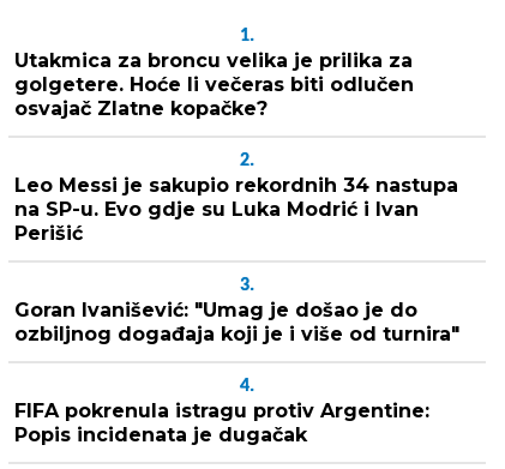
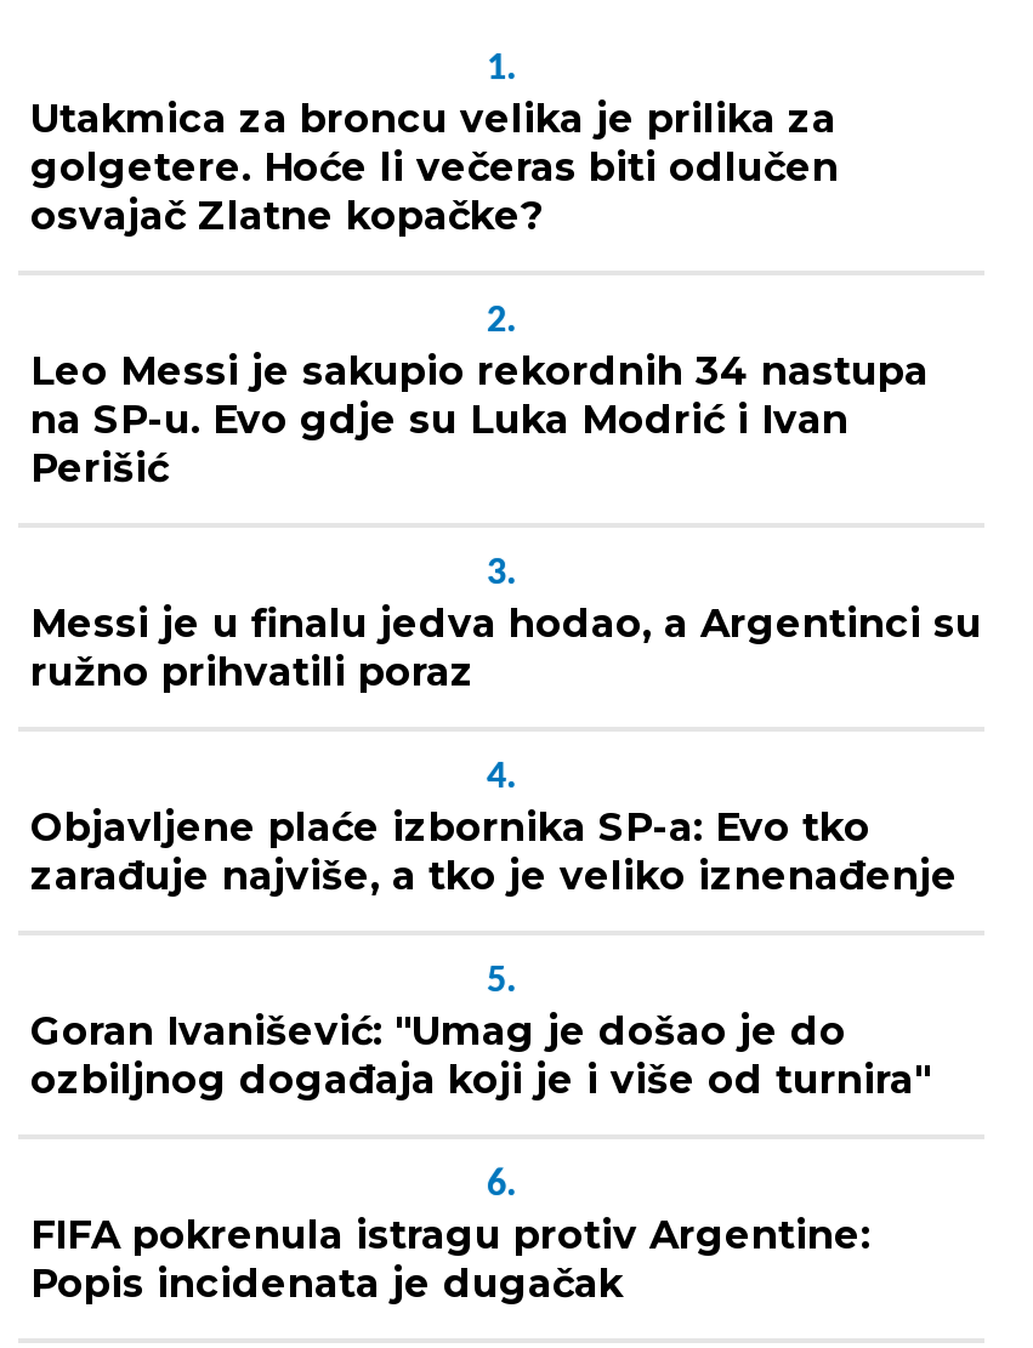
+ Messi je u finalu jedva hodao, a Argentinci su
+ ružno prihvatili poraz
+ 4.
+ Objavljene plaće izbornika SP-a: Evo tko
+ zarađuje najviše, a tko je veliko iznenađenje
+ 5.

- 4.
+ 6.
